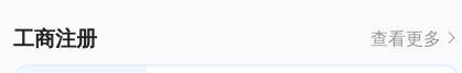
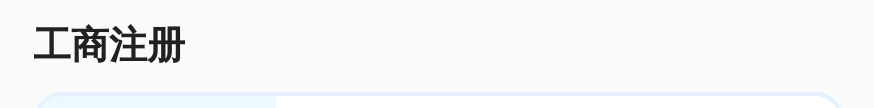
- 查看更多
